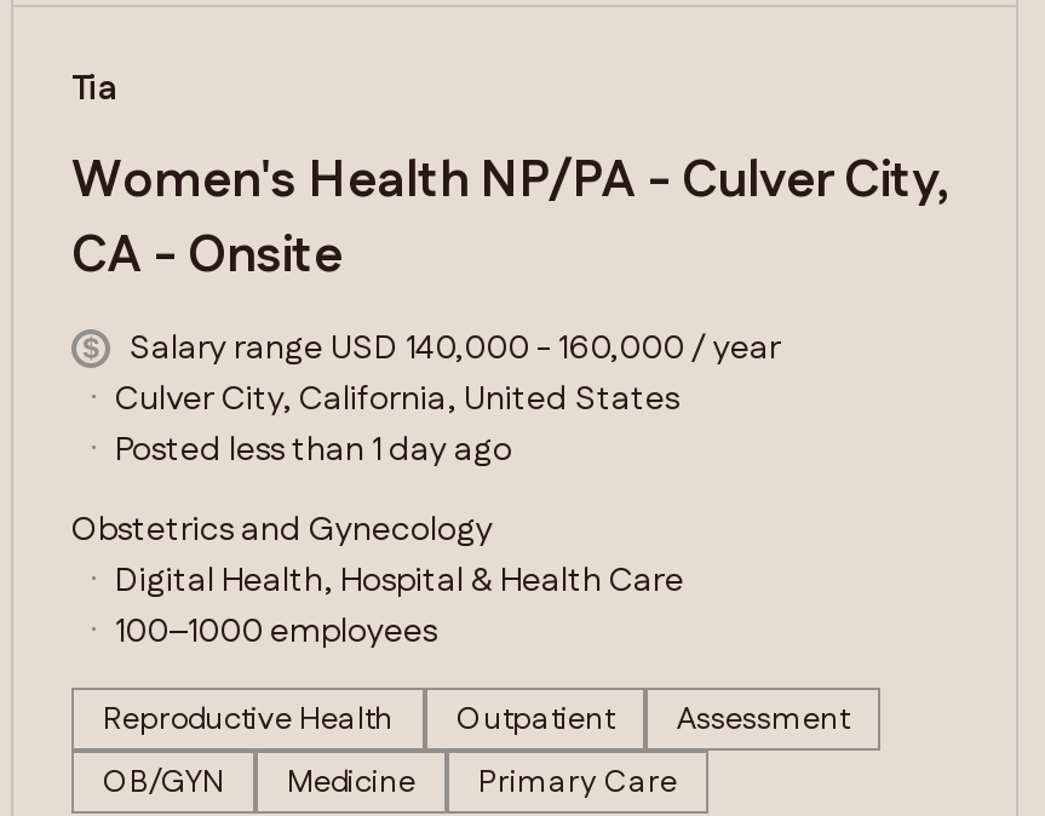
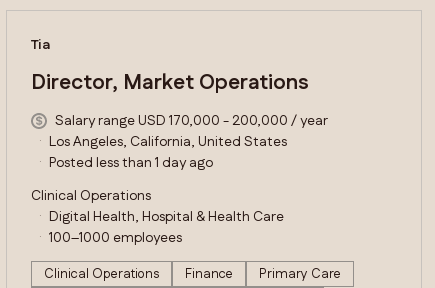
- Women's Health NP/PA - Culver City,
- CA - Onsite
- Salary range USD 140,000 - 160,000 / year
- Culver City, California, United States
+ Director, Market Operations
+ Salary range USD 170,000 - 200,000 / year
+ Los Angeles, California, United States

- Obstetrics and Gynecology
+ Clinical Operations

- Reproductive Health
- Outpatient
- Assessment
- OB/GYN
- Medicine
+ Clinical Operations
+ Finance
